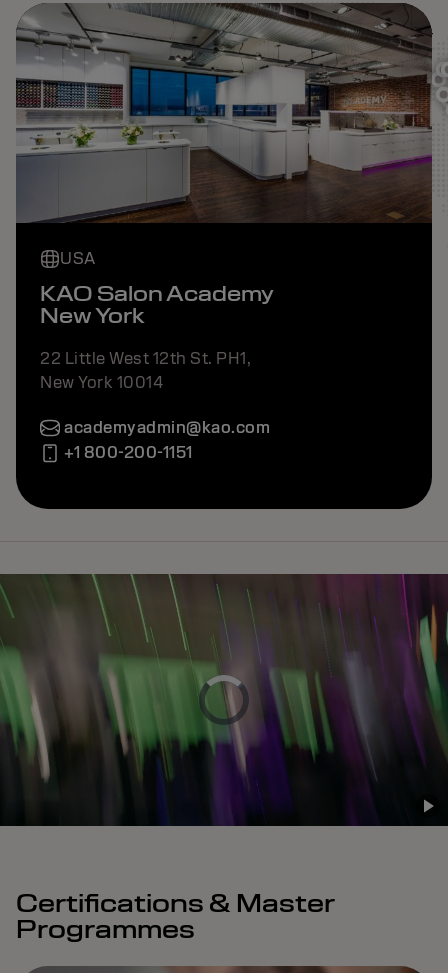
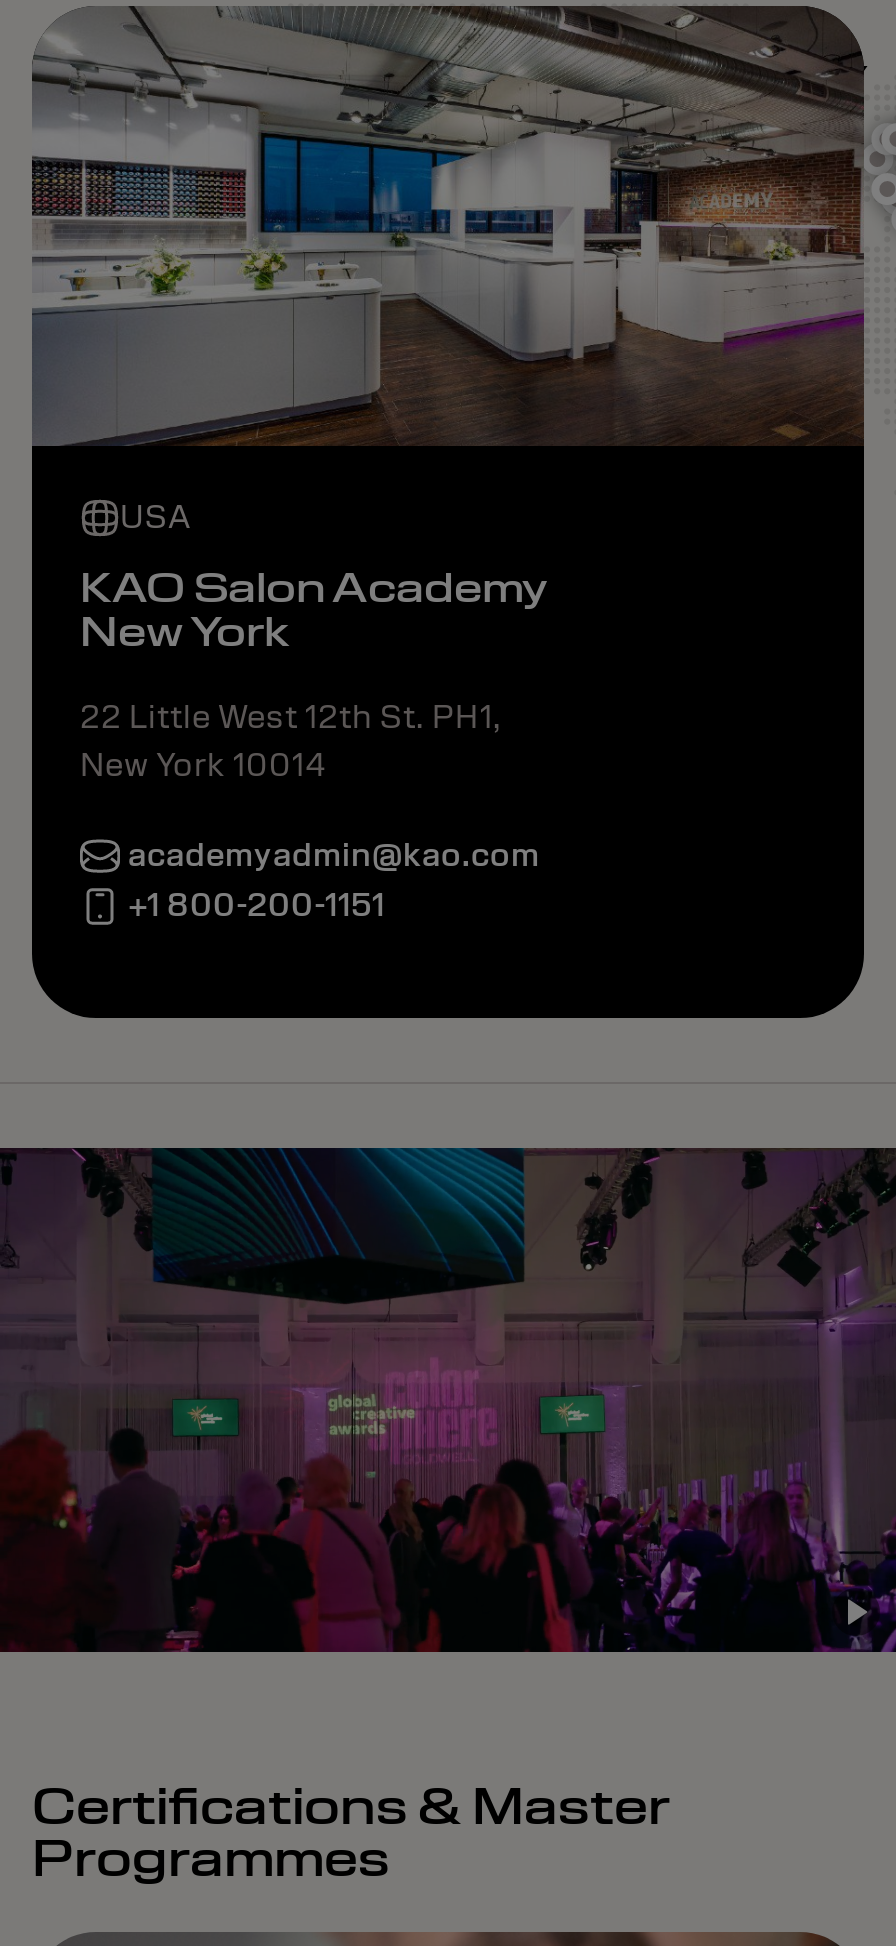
- [image]
+ [image]
